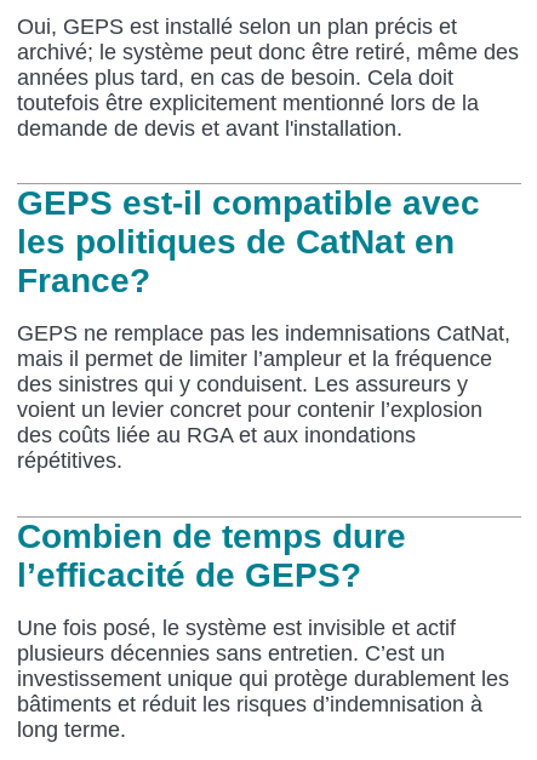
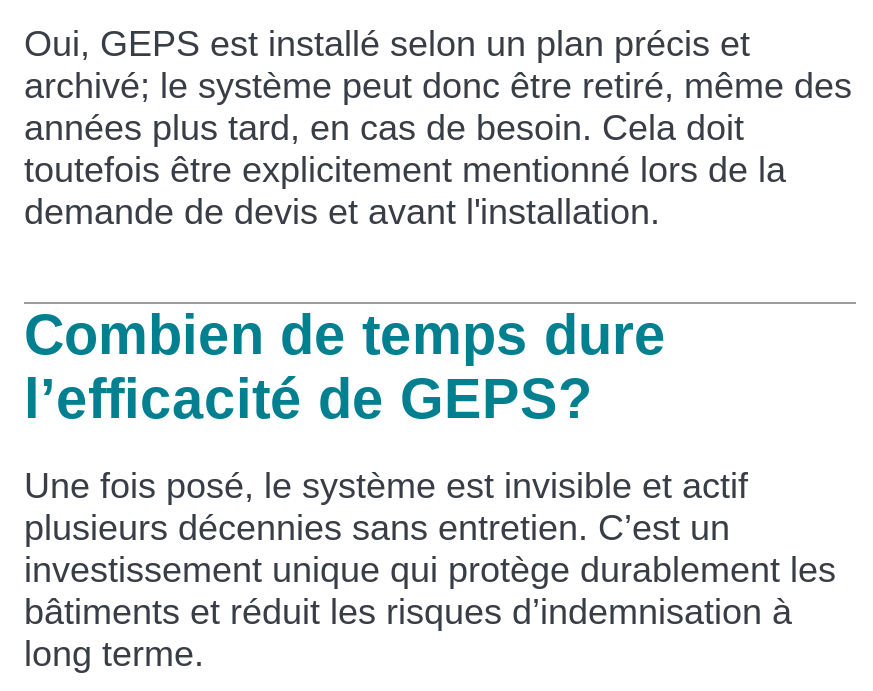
- GEPS est-il compatible avec
- les politiques de CatNat en
- France?
- GEPS ne remplace pas les indemnisations CatNat,
- mais il permet de limiter l’ampleur et la fréquence
- des sinistres qui y conduisent. Les assureurs y
- voient un levier concret pour contenir l’explosion
- des coûts liée au RGA et aux inondations
- répétitives.
